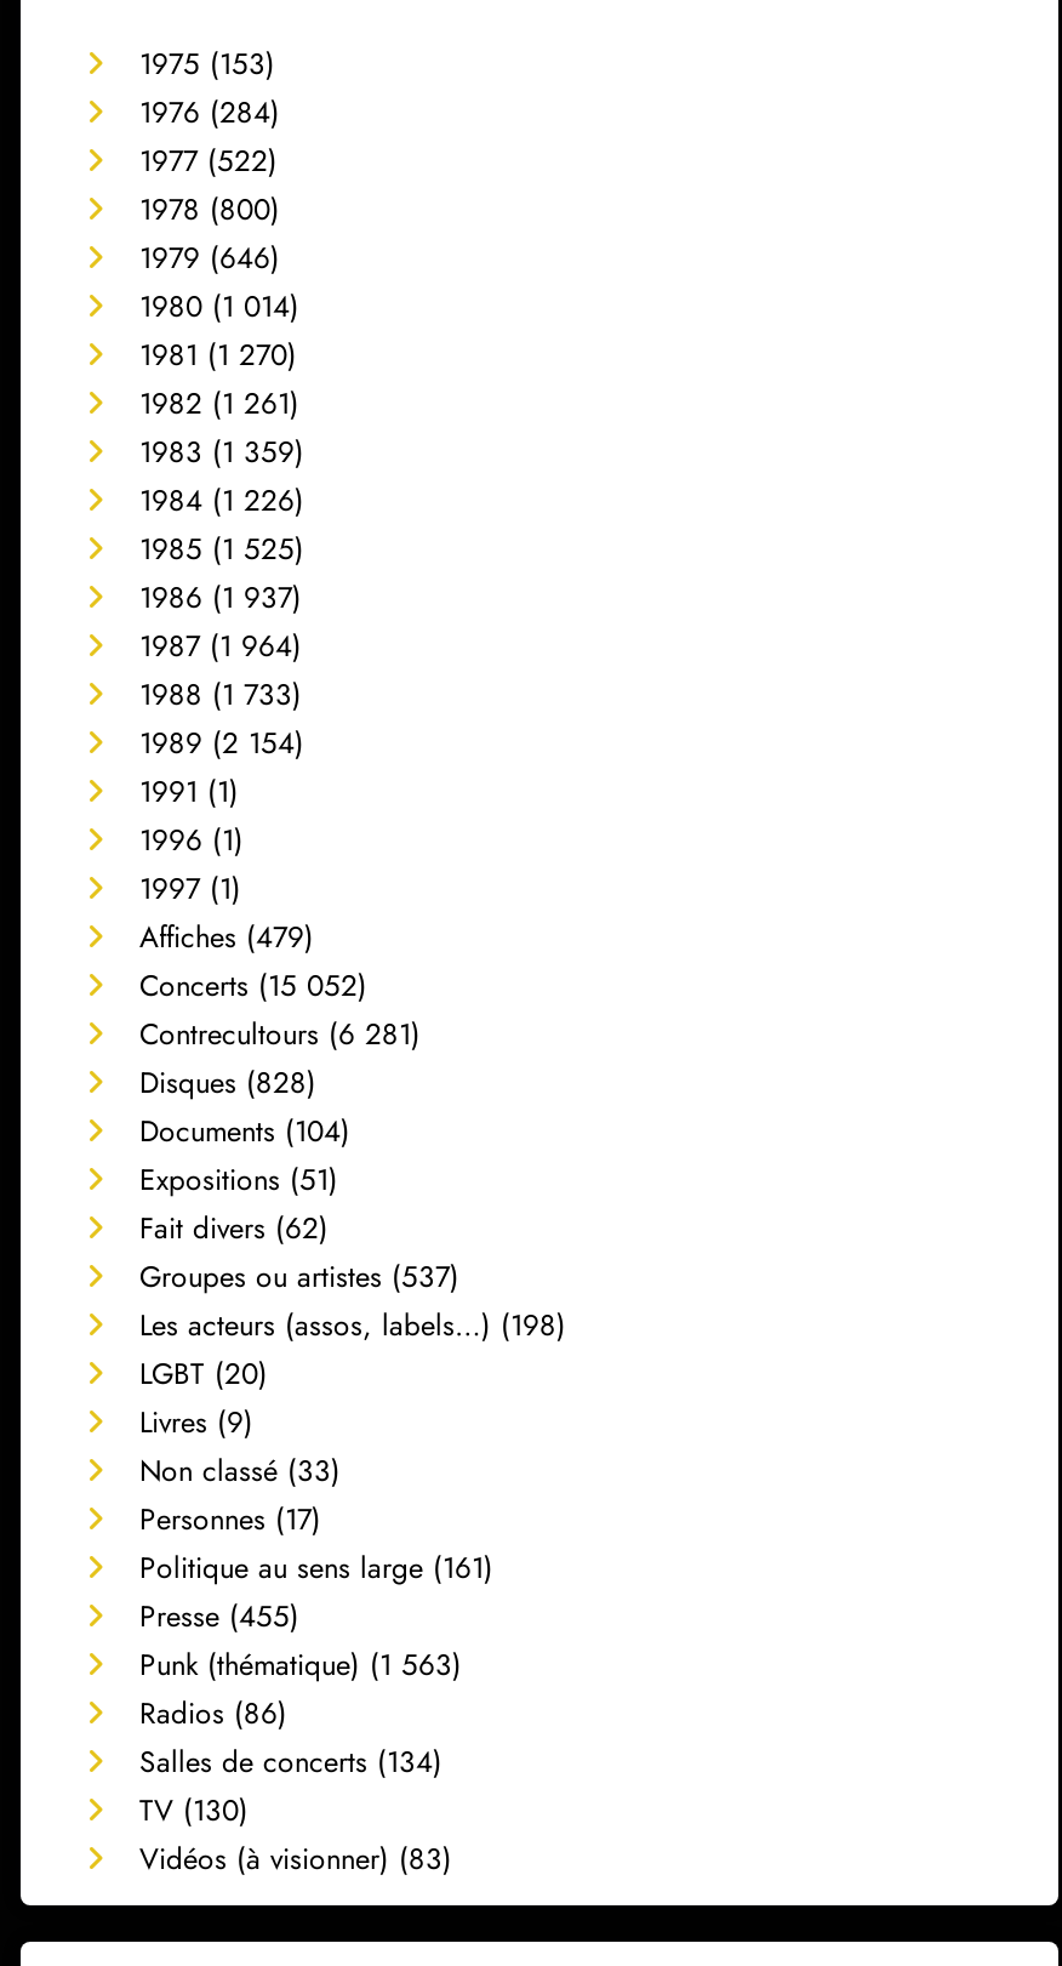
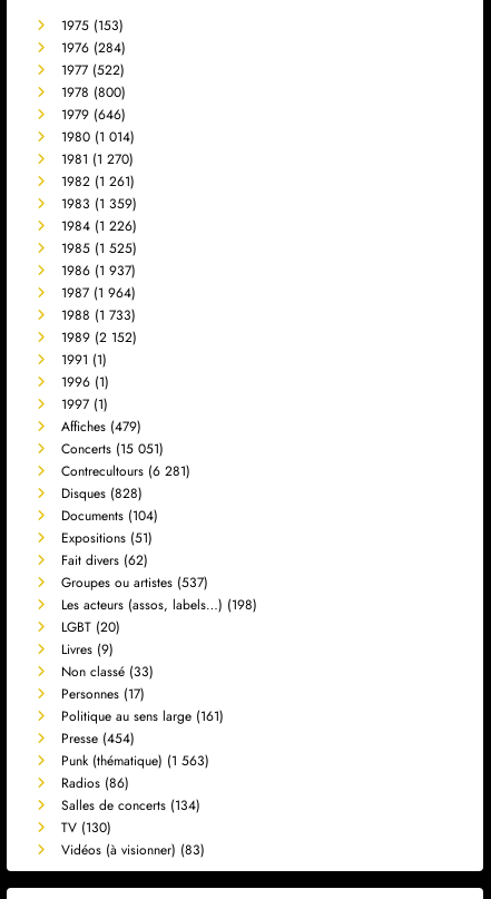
- 1989 (2 154)
+ 1989 (2 152)

- Concerts (15 052)
+ Concerts (15 051)

- Presse (455)
+ Presse (454)
